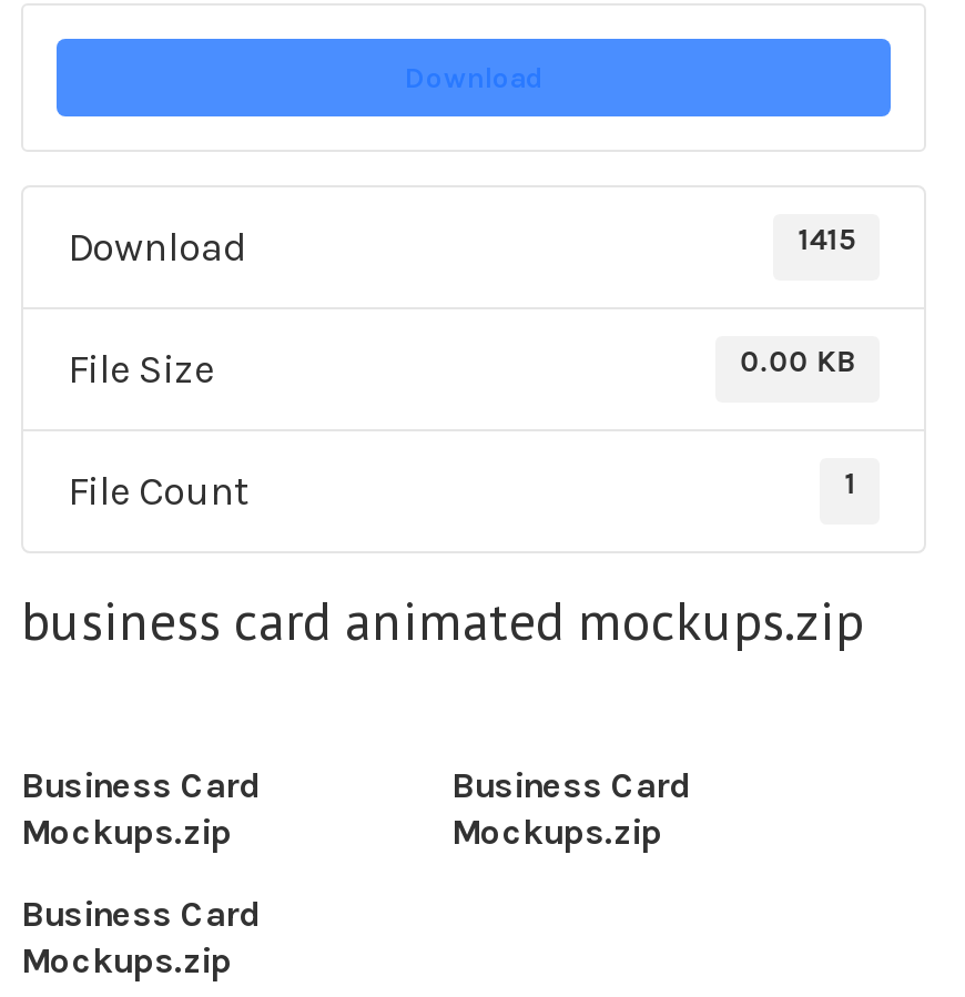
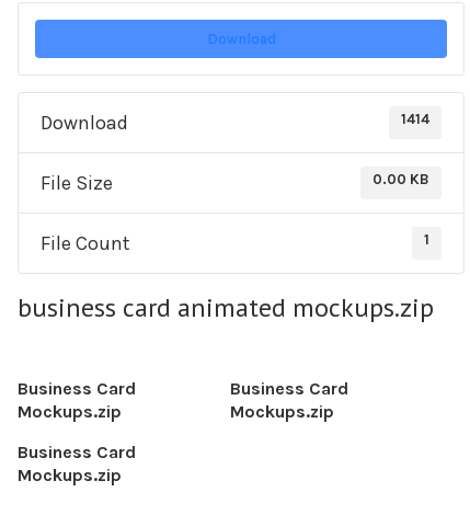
- 1415
+ 1414
